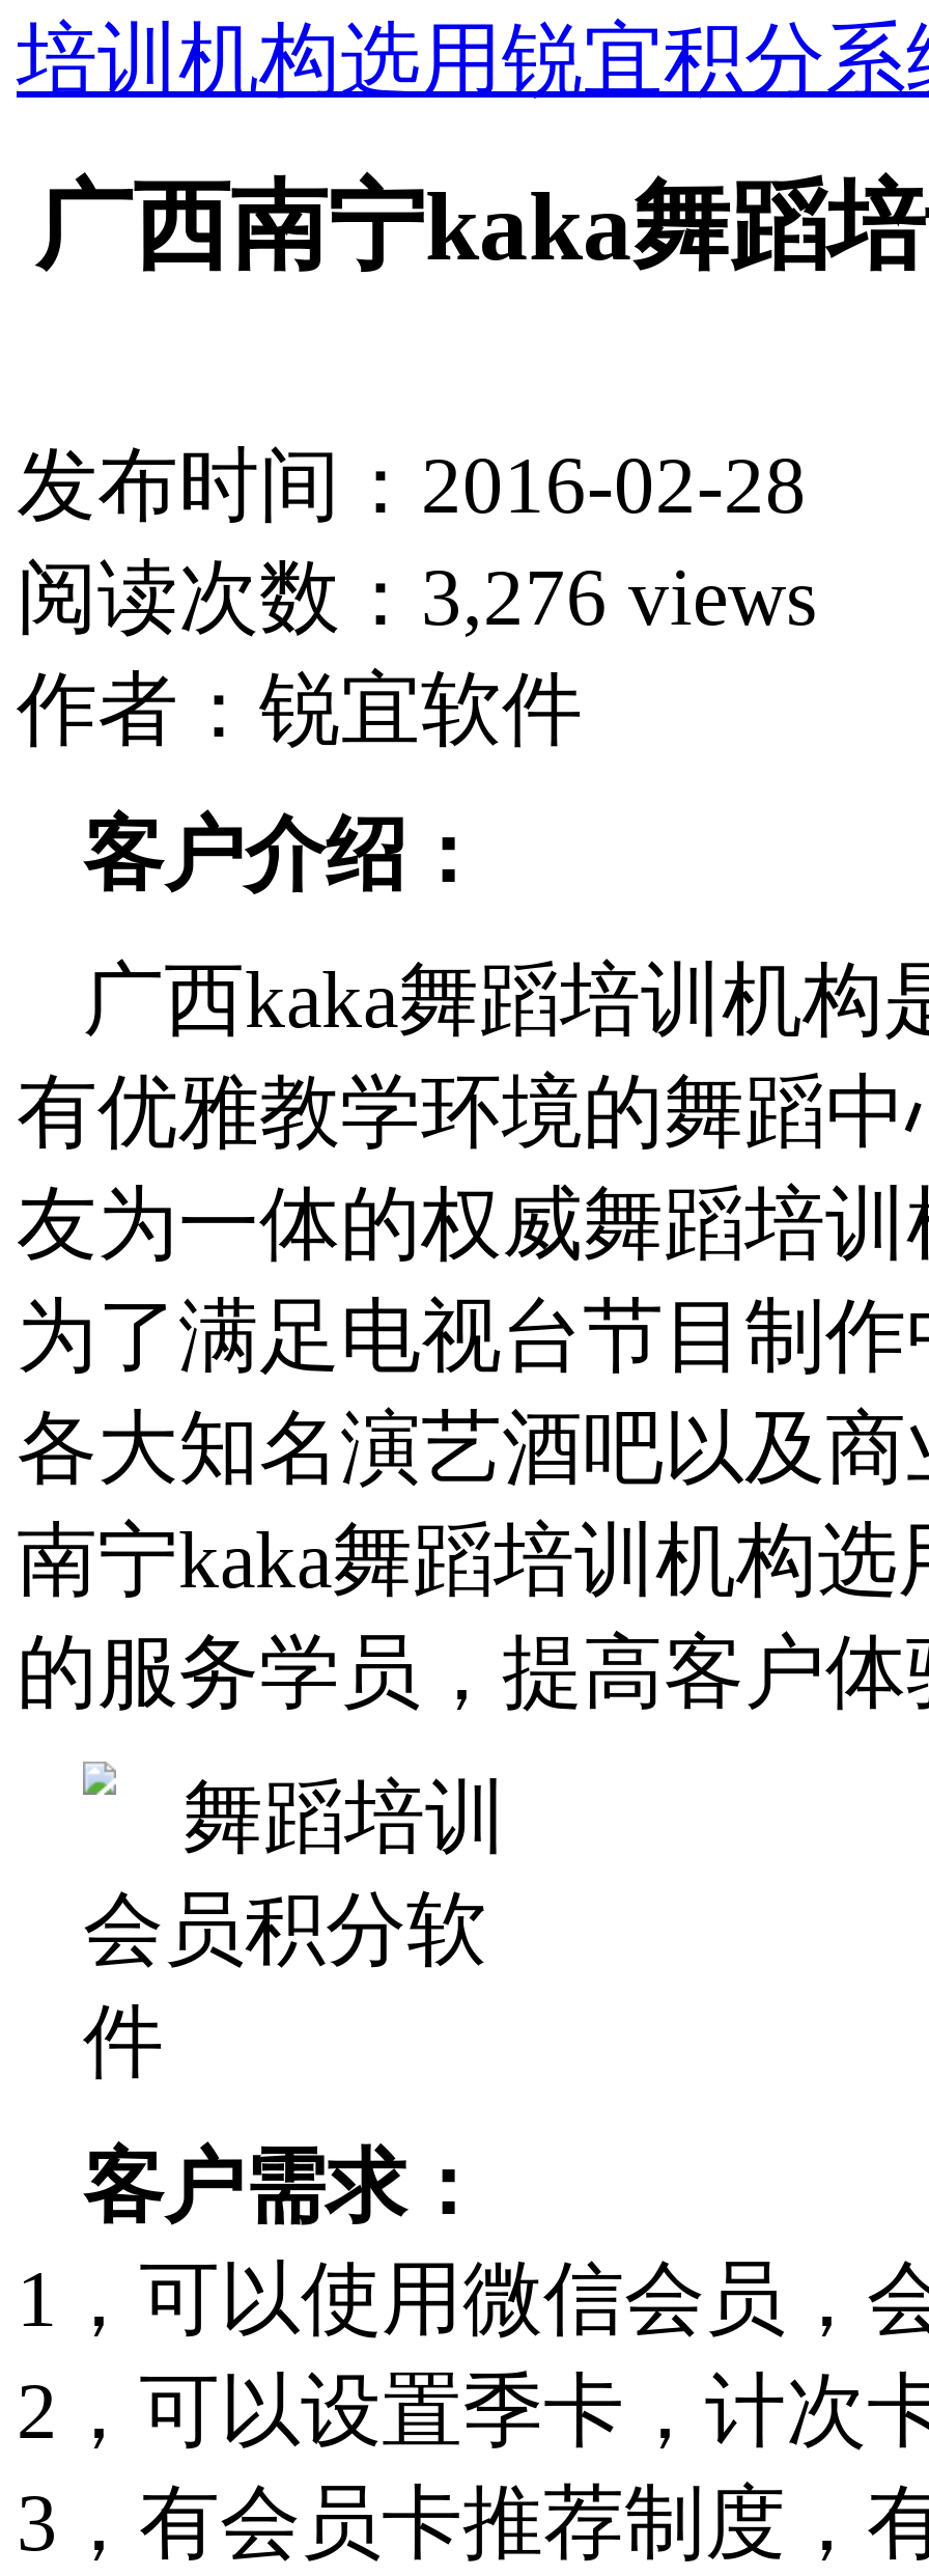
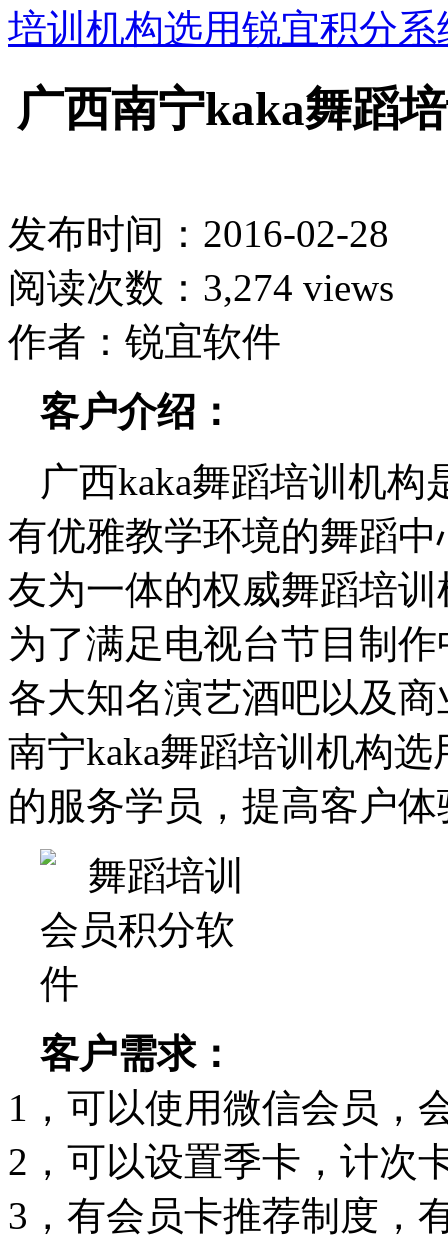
- 阅读次数：3,276 views
+ 阅读次数：3,274 views
